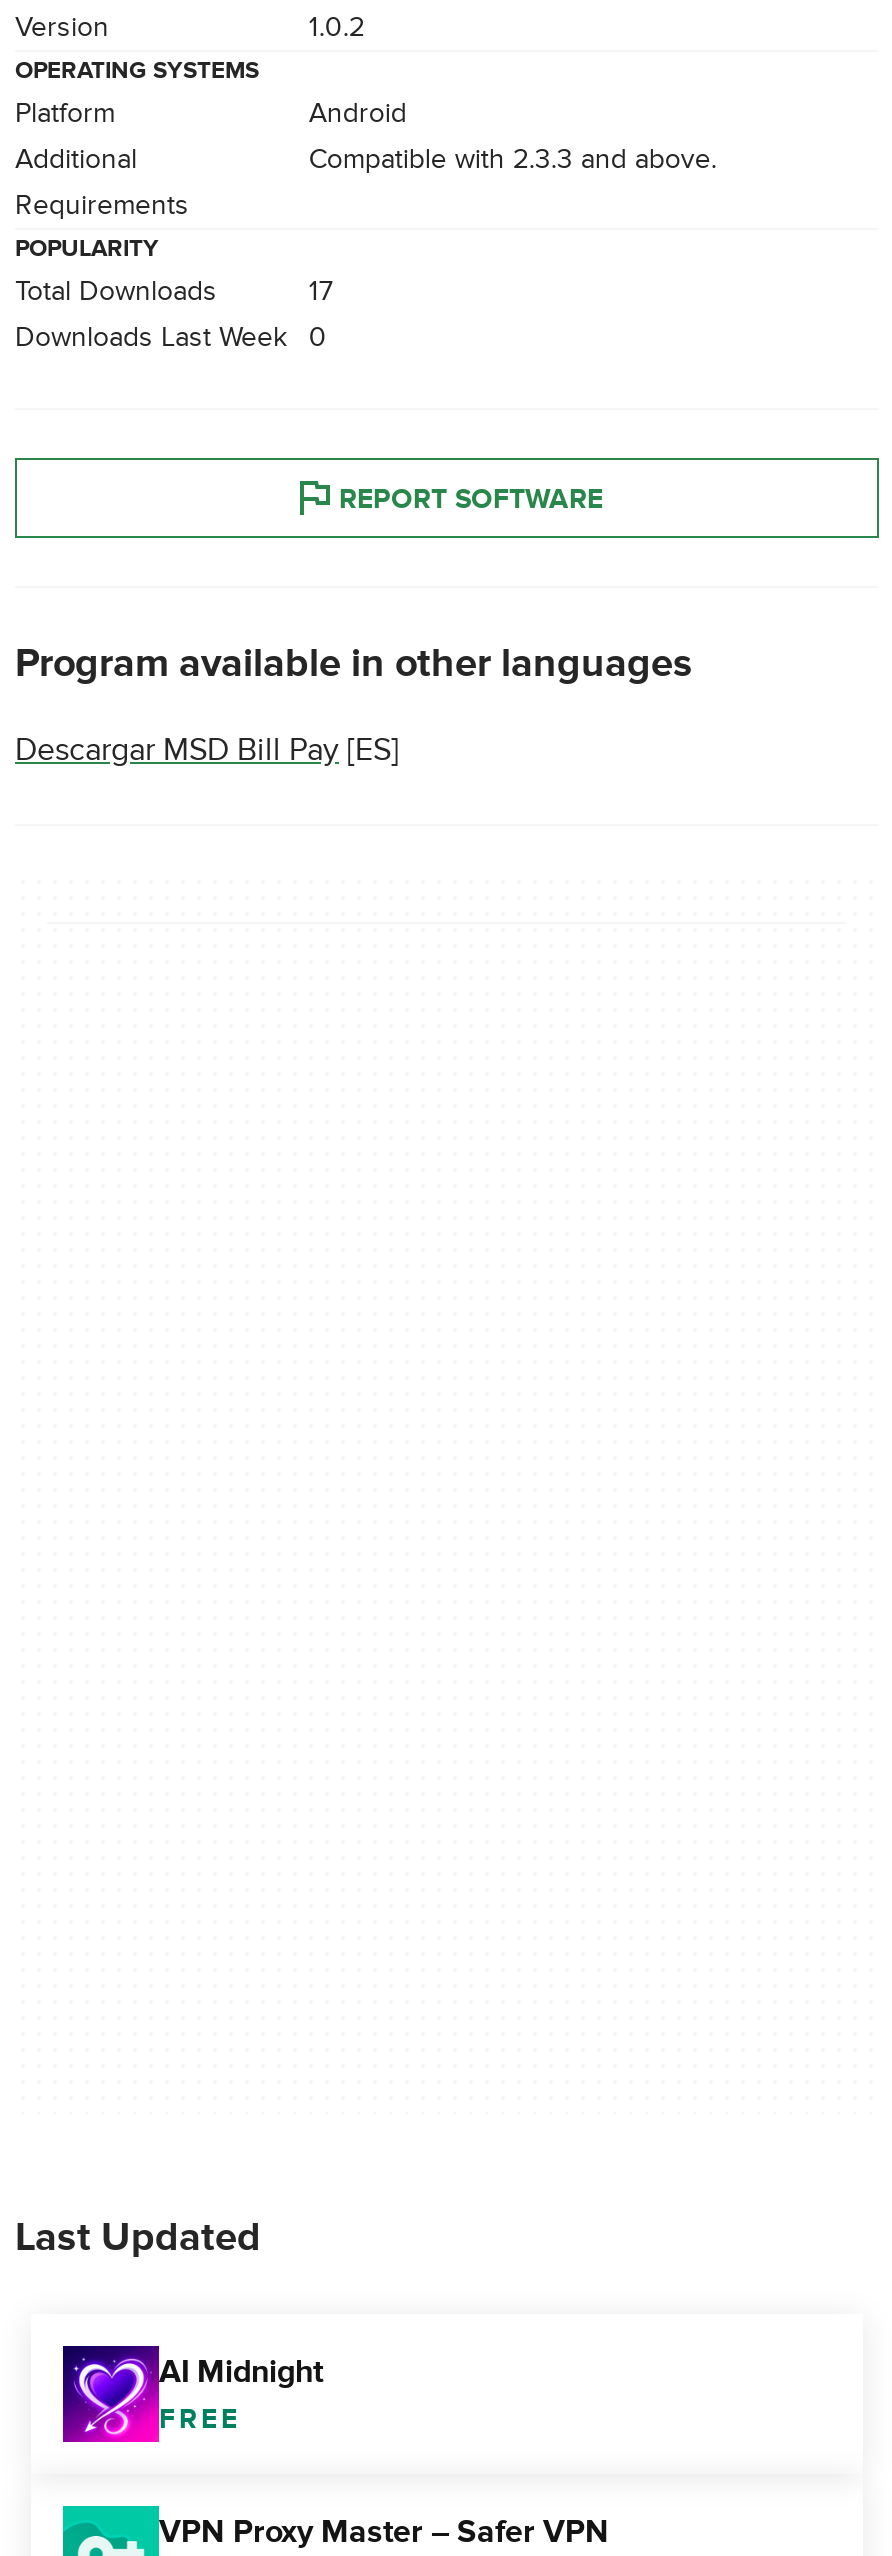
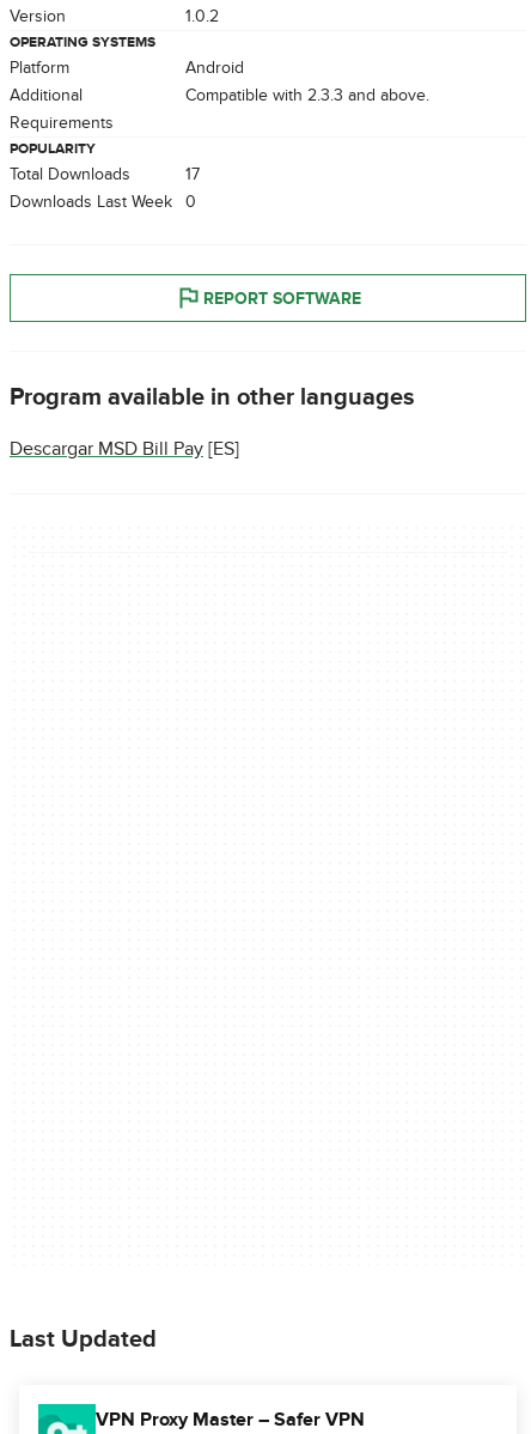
- [image]
- AI Midnight
- FREE
